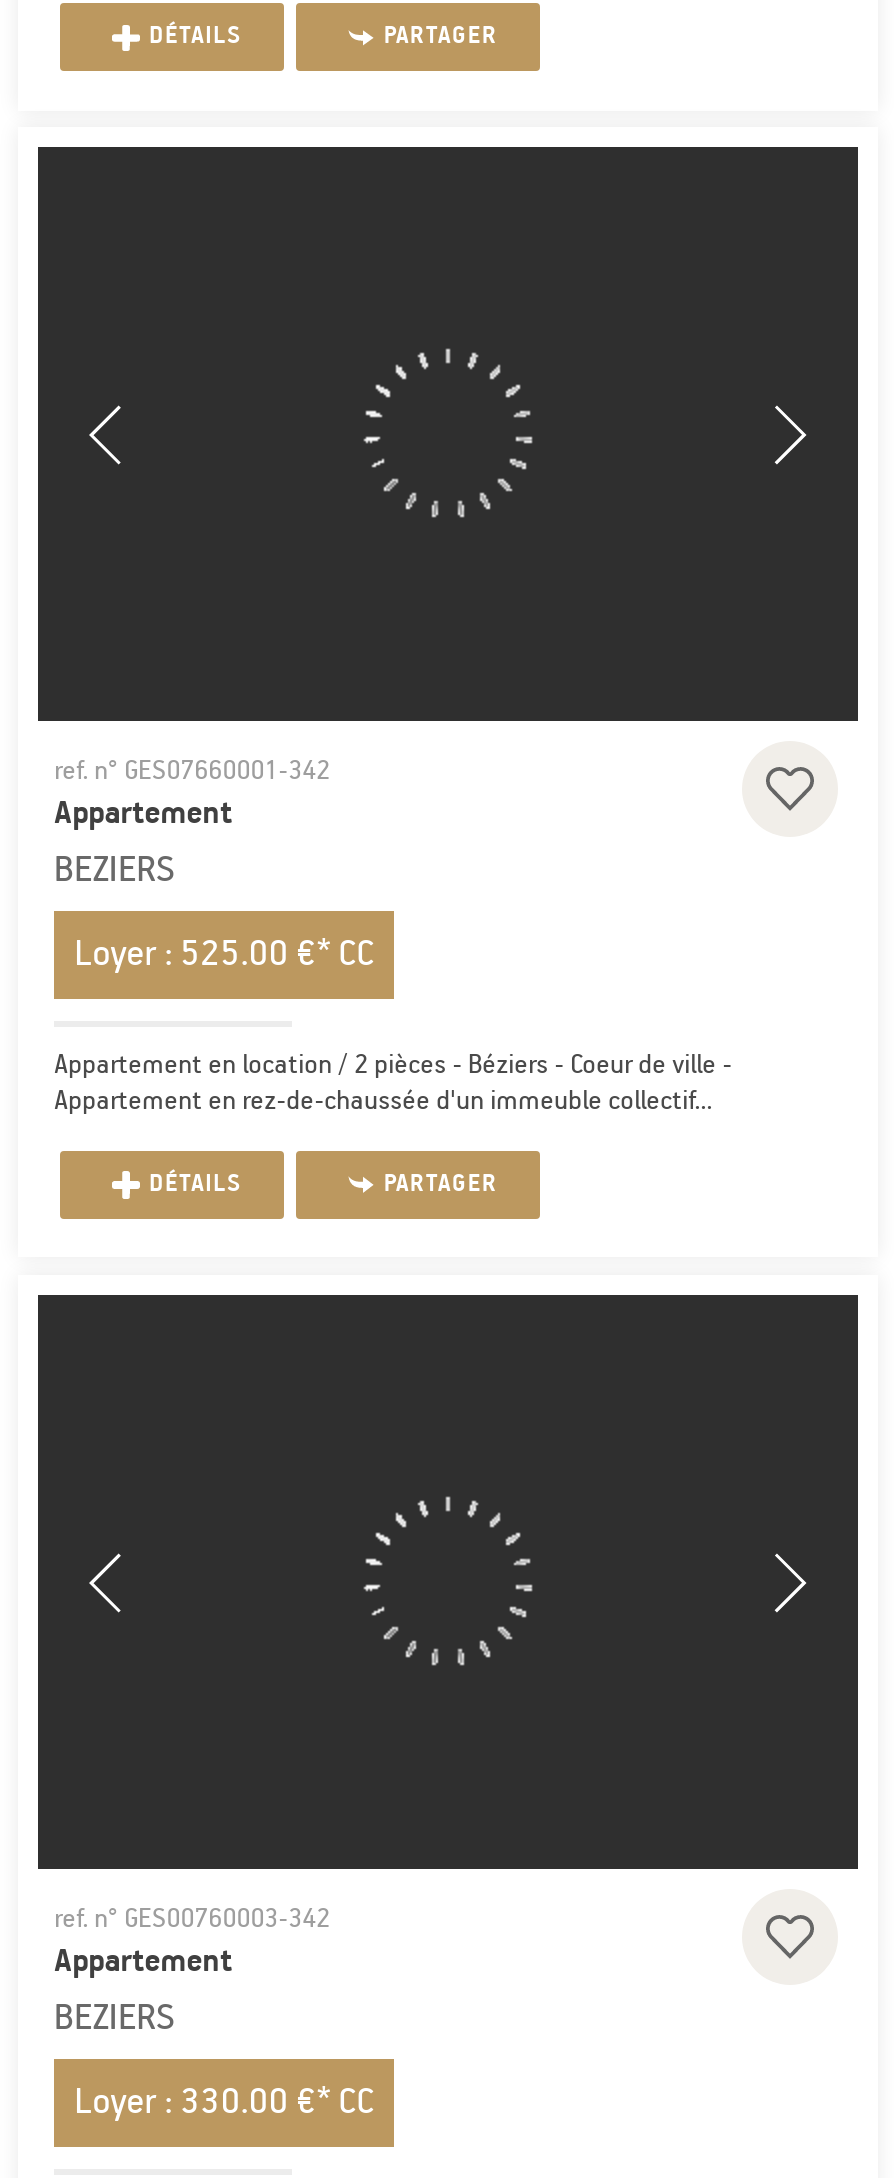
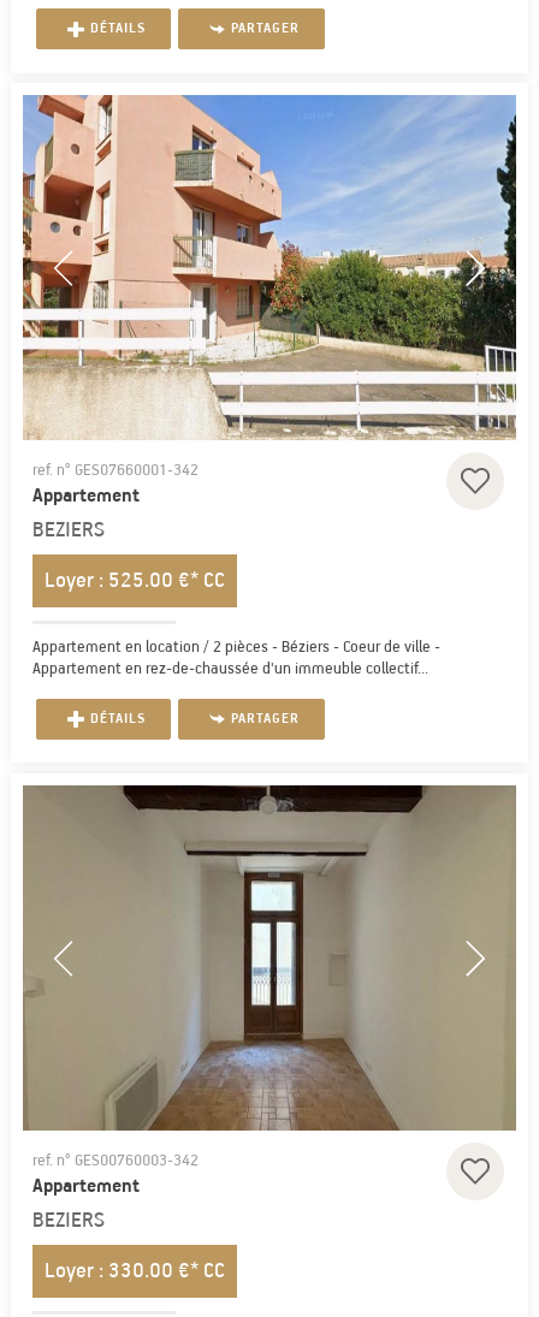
+ [image]

+ [image]
